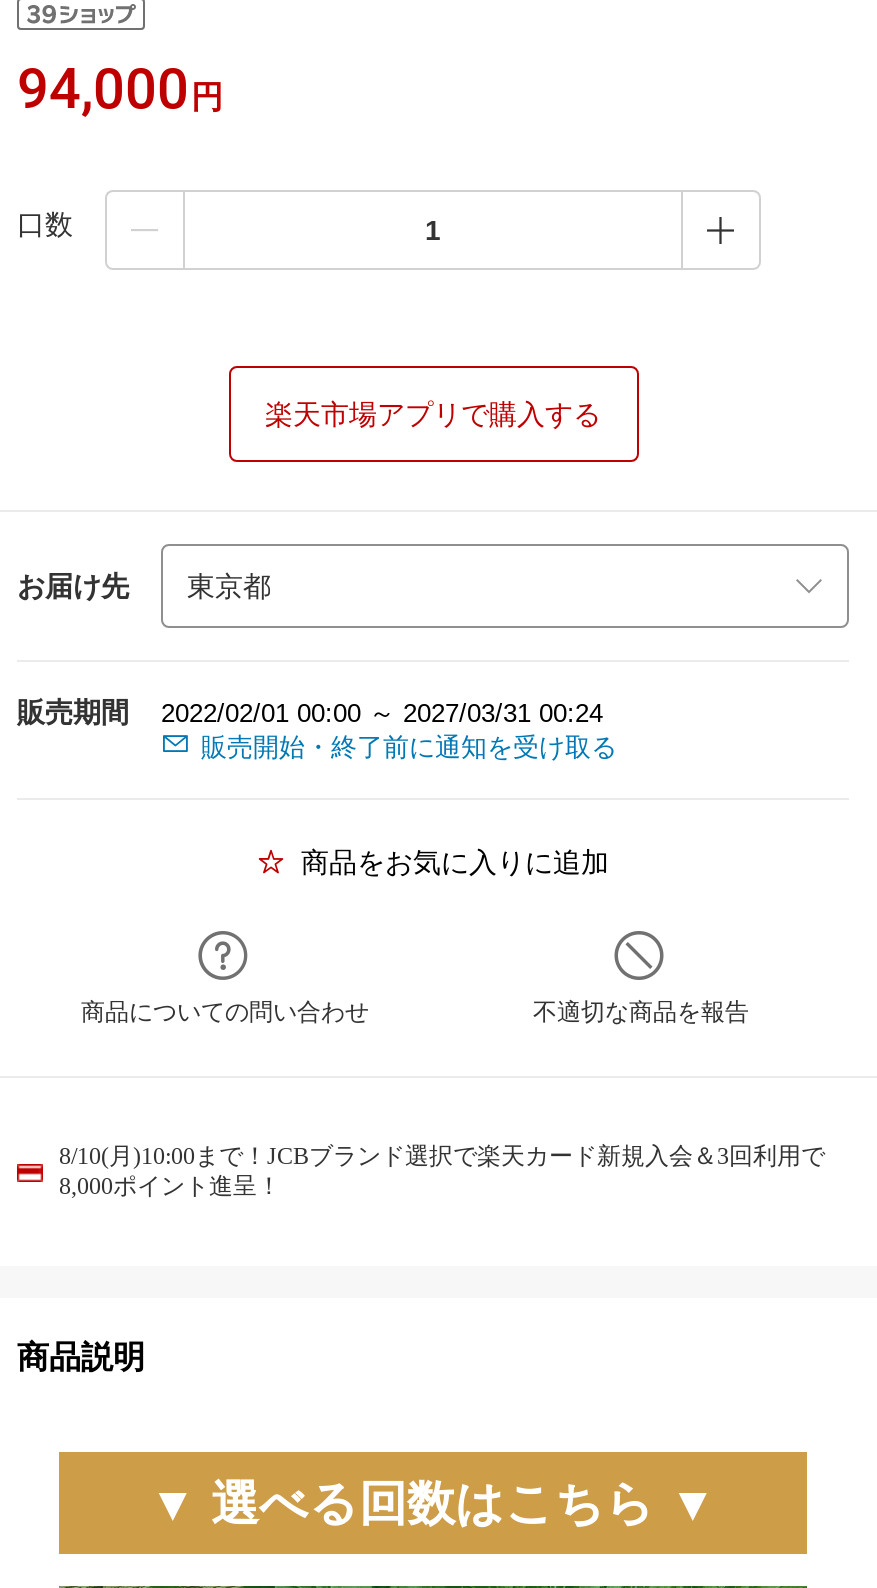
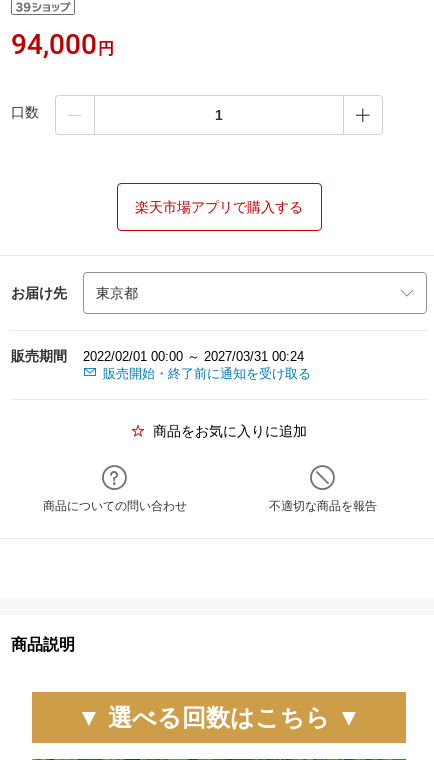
- 8/10(月)10:00まで！JCBブランド選択で楽天カード新規入会＆3回利用で
- 8,000ポイント進呈！
